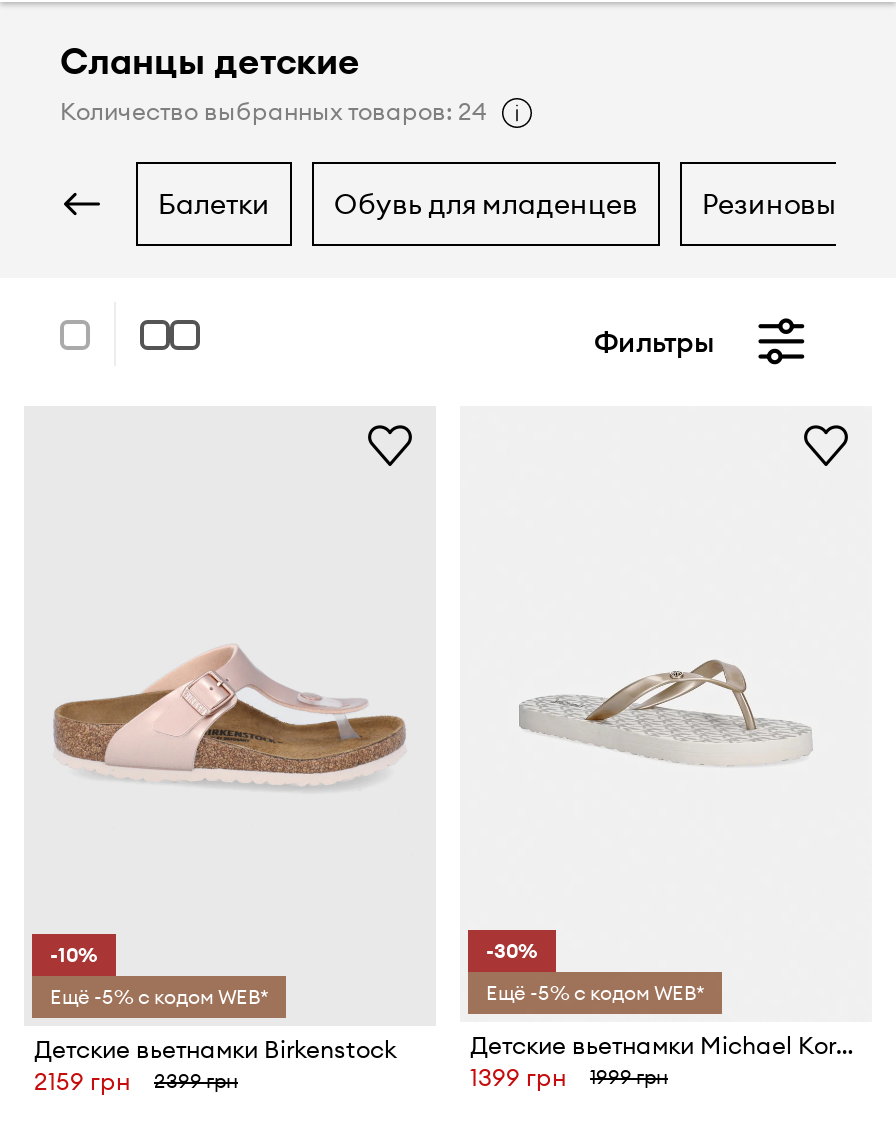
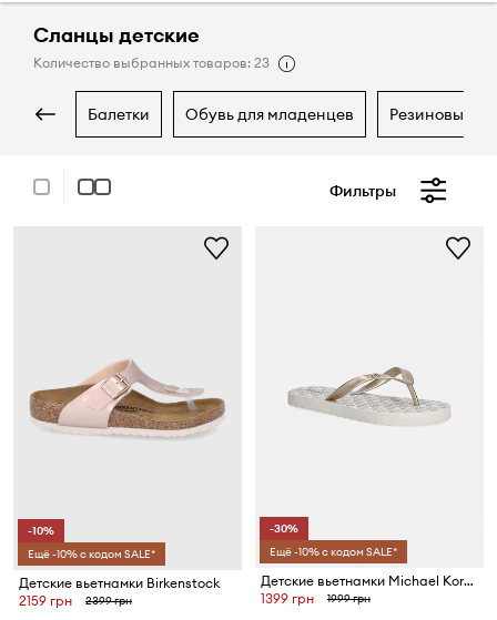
- Количество выбранных товаров: 24
+ Количество выбранных товаров: 23

- Ещё -5% с кодом WEB*
+ Ещё -10% с кодом SALE*

- Ещё -5% с кодом WEB*
+ Ещё -10% с кодом SALE*
